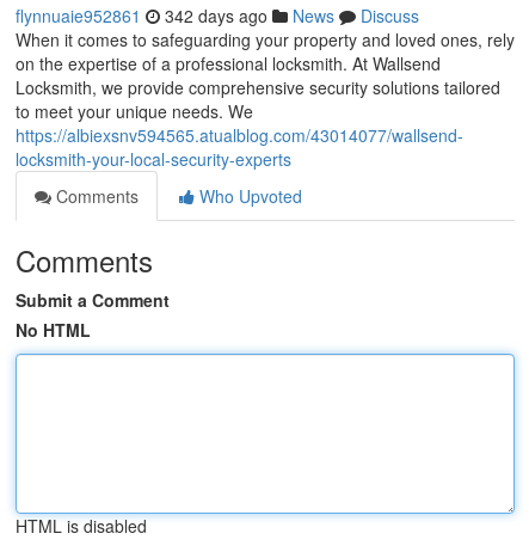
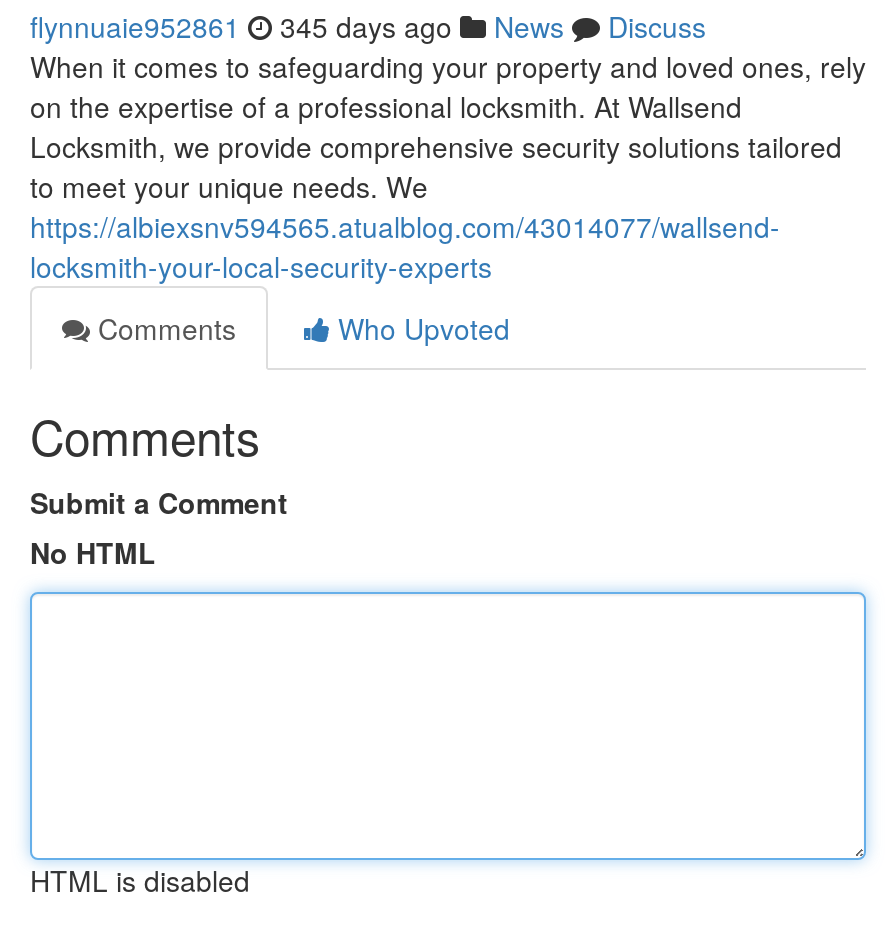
- flynnuaie952861 342 days ago News Discuss
+ flynnuaie952861 345 days ago News Discuss
